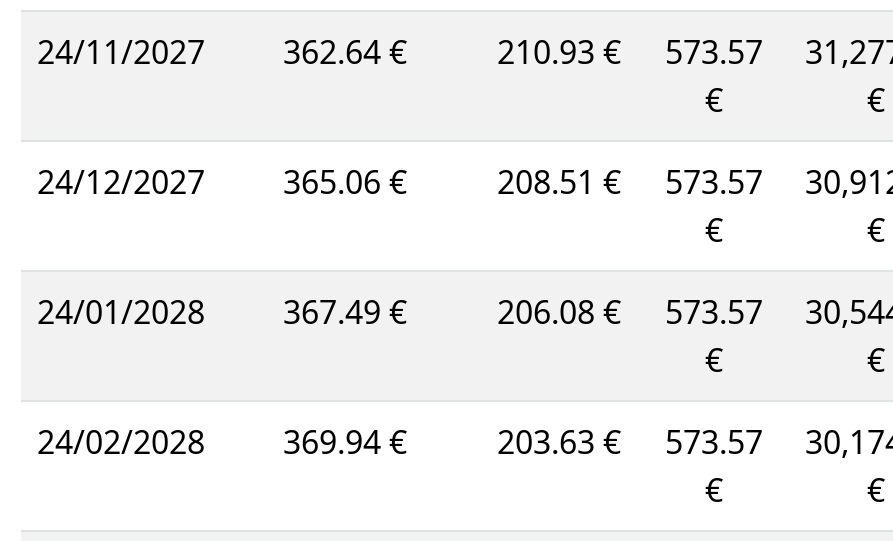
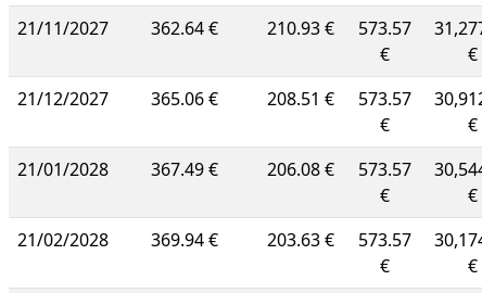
- 24/11/2027 362.64 €
+ 21/11/2027 362.64 €

- 24/12/2027 365.06 €
+ 21/12/2027 365.06 €

- 24/01/2028 367.49 €
+ 21/01/2028 367.49 €

- 24/02/2028 369.94 €
+ 21/02/2028 369.94 €
